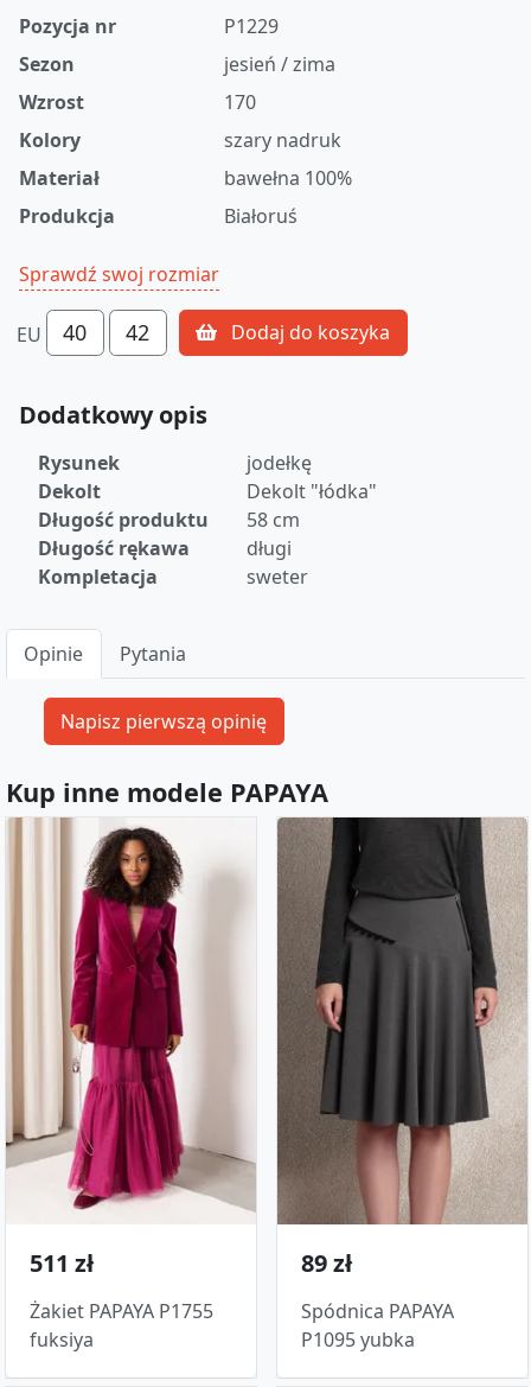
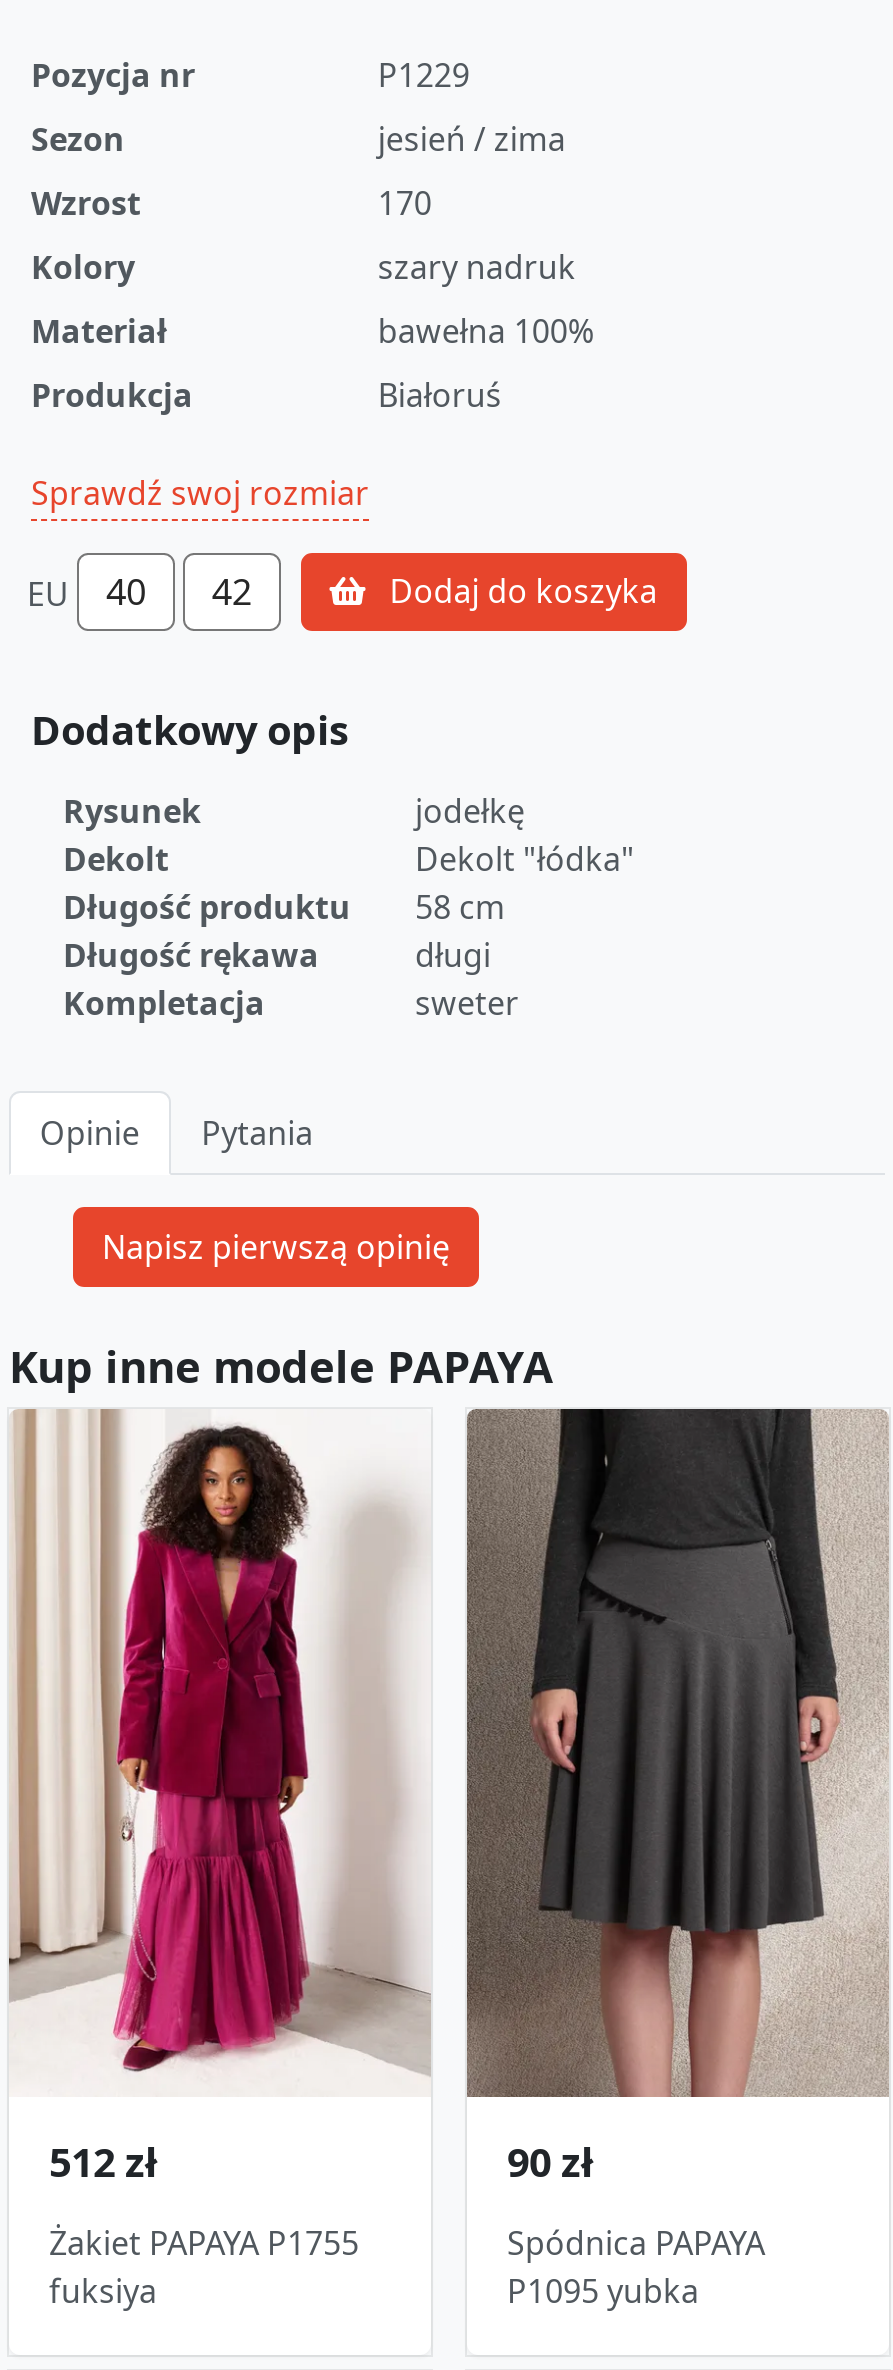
- 511 zł
+ 512 zł

- 89 zł
+ 90 zł
